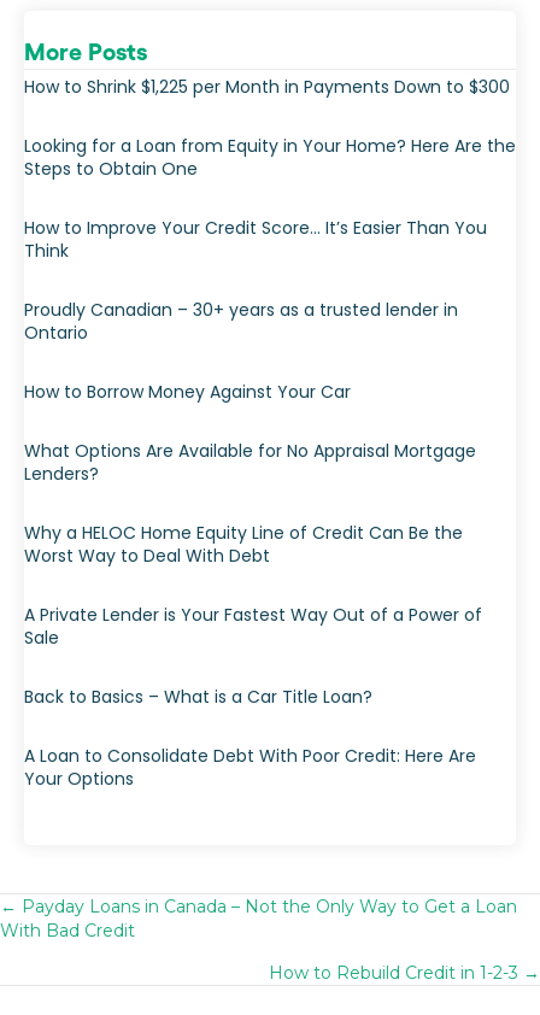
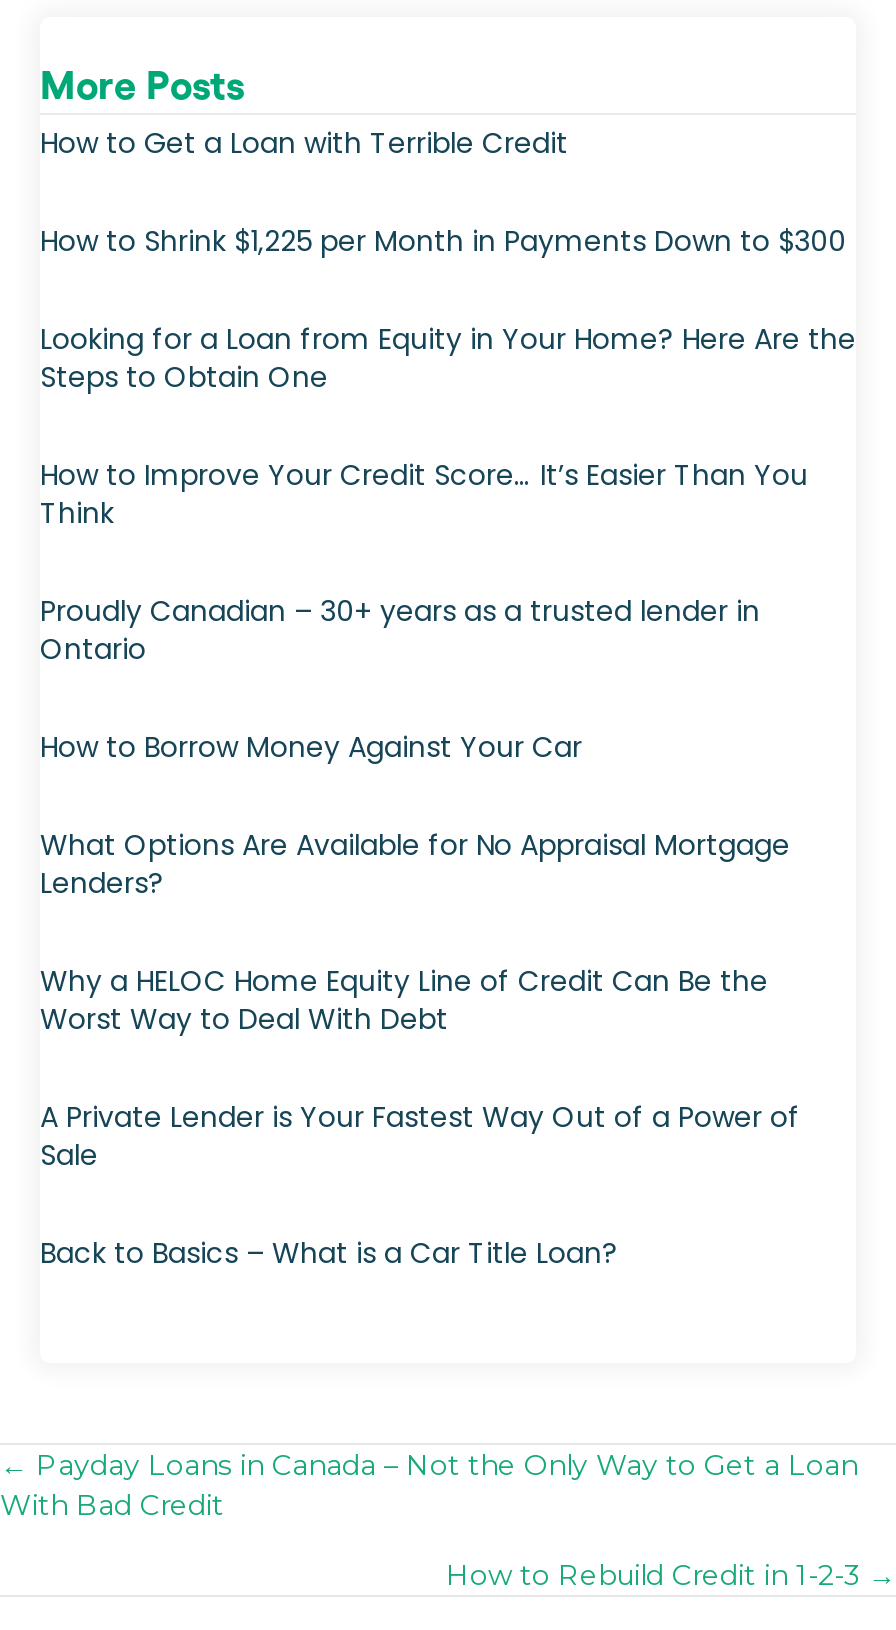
+ How to Get a Loan with Terrible Credit

moved down: How to Shrink $1,225 per Month in Payments Down to $300 | Looking for a Loan from Equity in Your Home? Here Are the | Steps to Obtain One | ... | Sale | Back to Basics – What is a Car Title Loan?

- A Loan to Consolidate Debt With Poor Credit: Here Are
- Your Options
